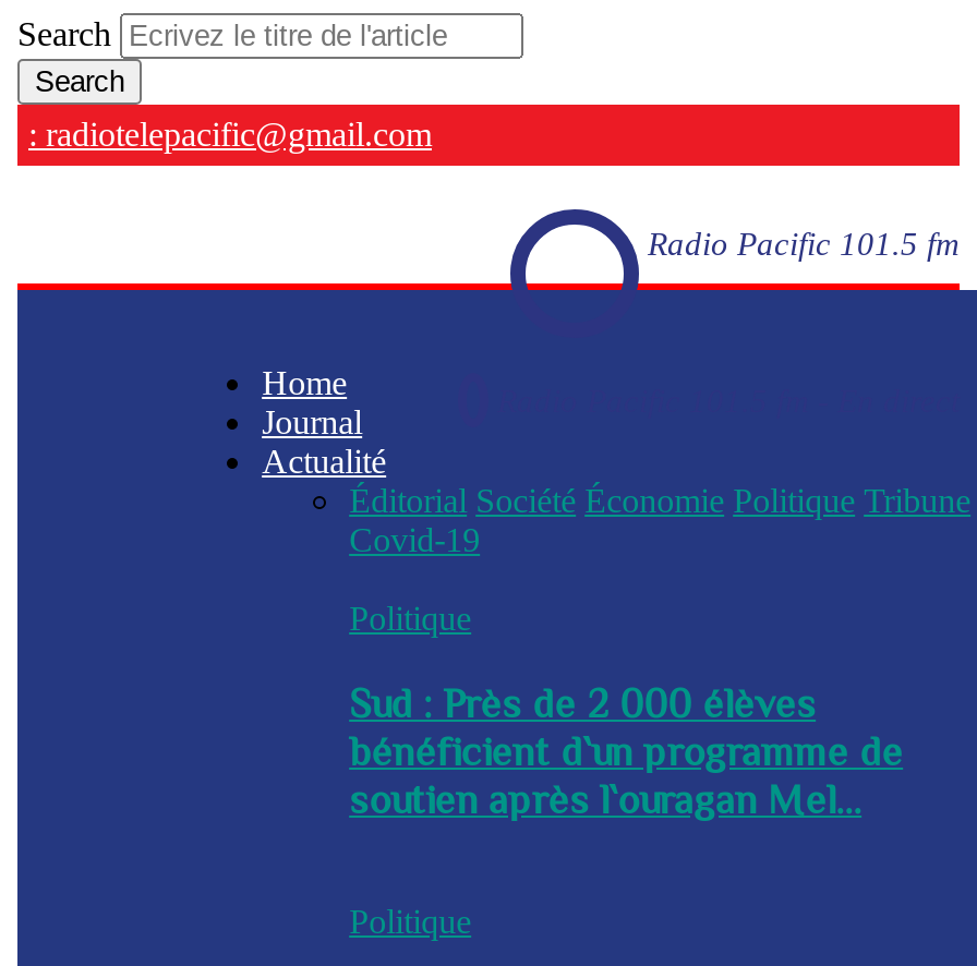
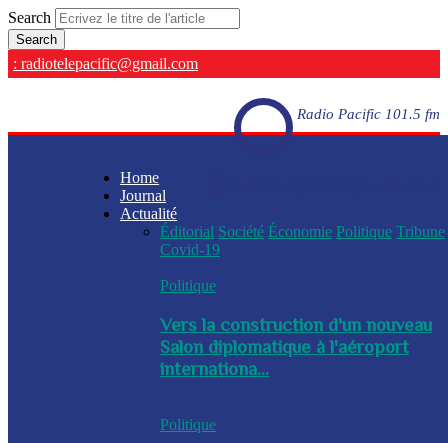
- Sud : Près de 2 000 élèves
- bénéficient d`un programme de
- soutien après l`ouragan Mel...
+ Vers la construction d'un nouveau
+ Salon diplomatique à l'aéroport
+ internationa...
